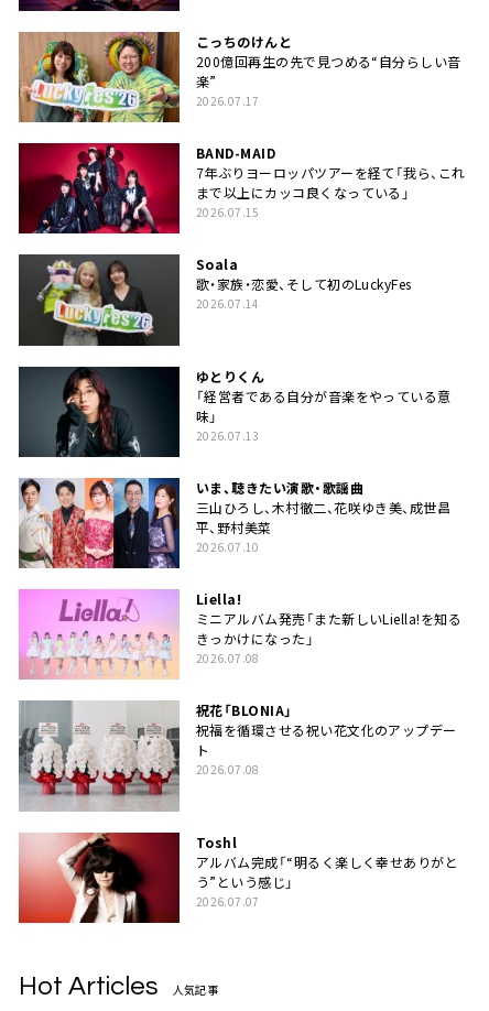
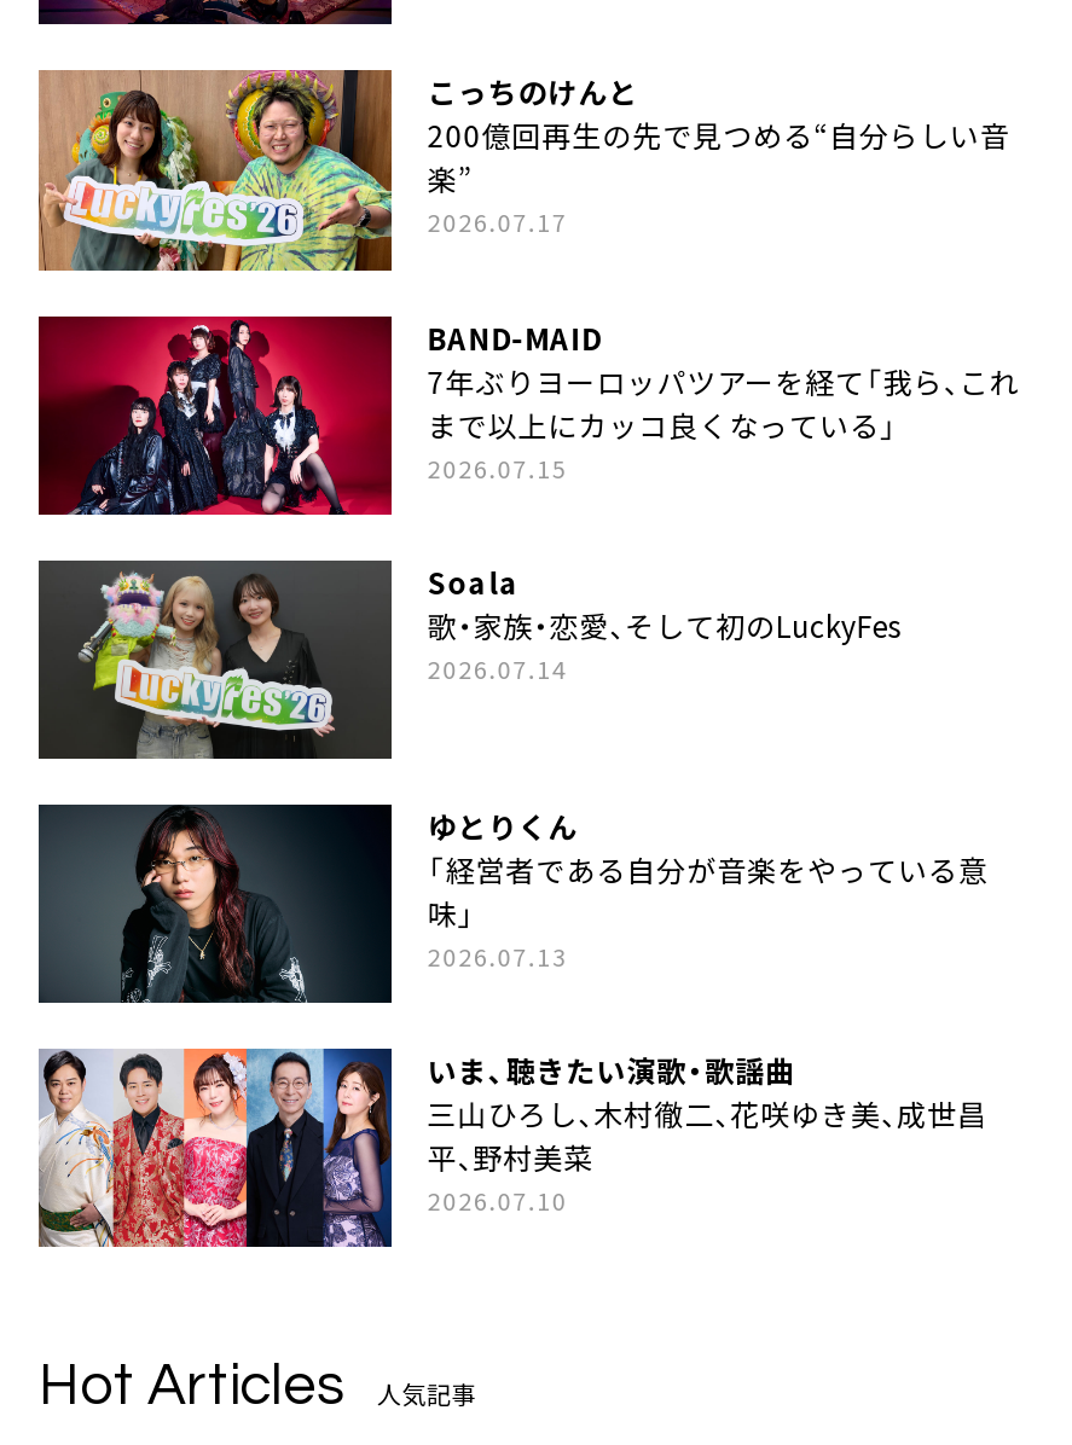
- [image]
- Liella!
- ミニアルバム発売「また新しいLiella!を知る
- きっかけになった」
- 2026.07.08
- 祝花「BLONIA」
- 祝福を循環させる祝い花文化のアップデー
- ト
- 2026.07.08

- [image]
- Toshl
- アルバム完成「“明るく楽しく幸せありがと
- う”という感じ」
- 2026.07.07

- [image]
